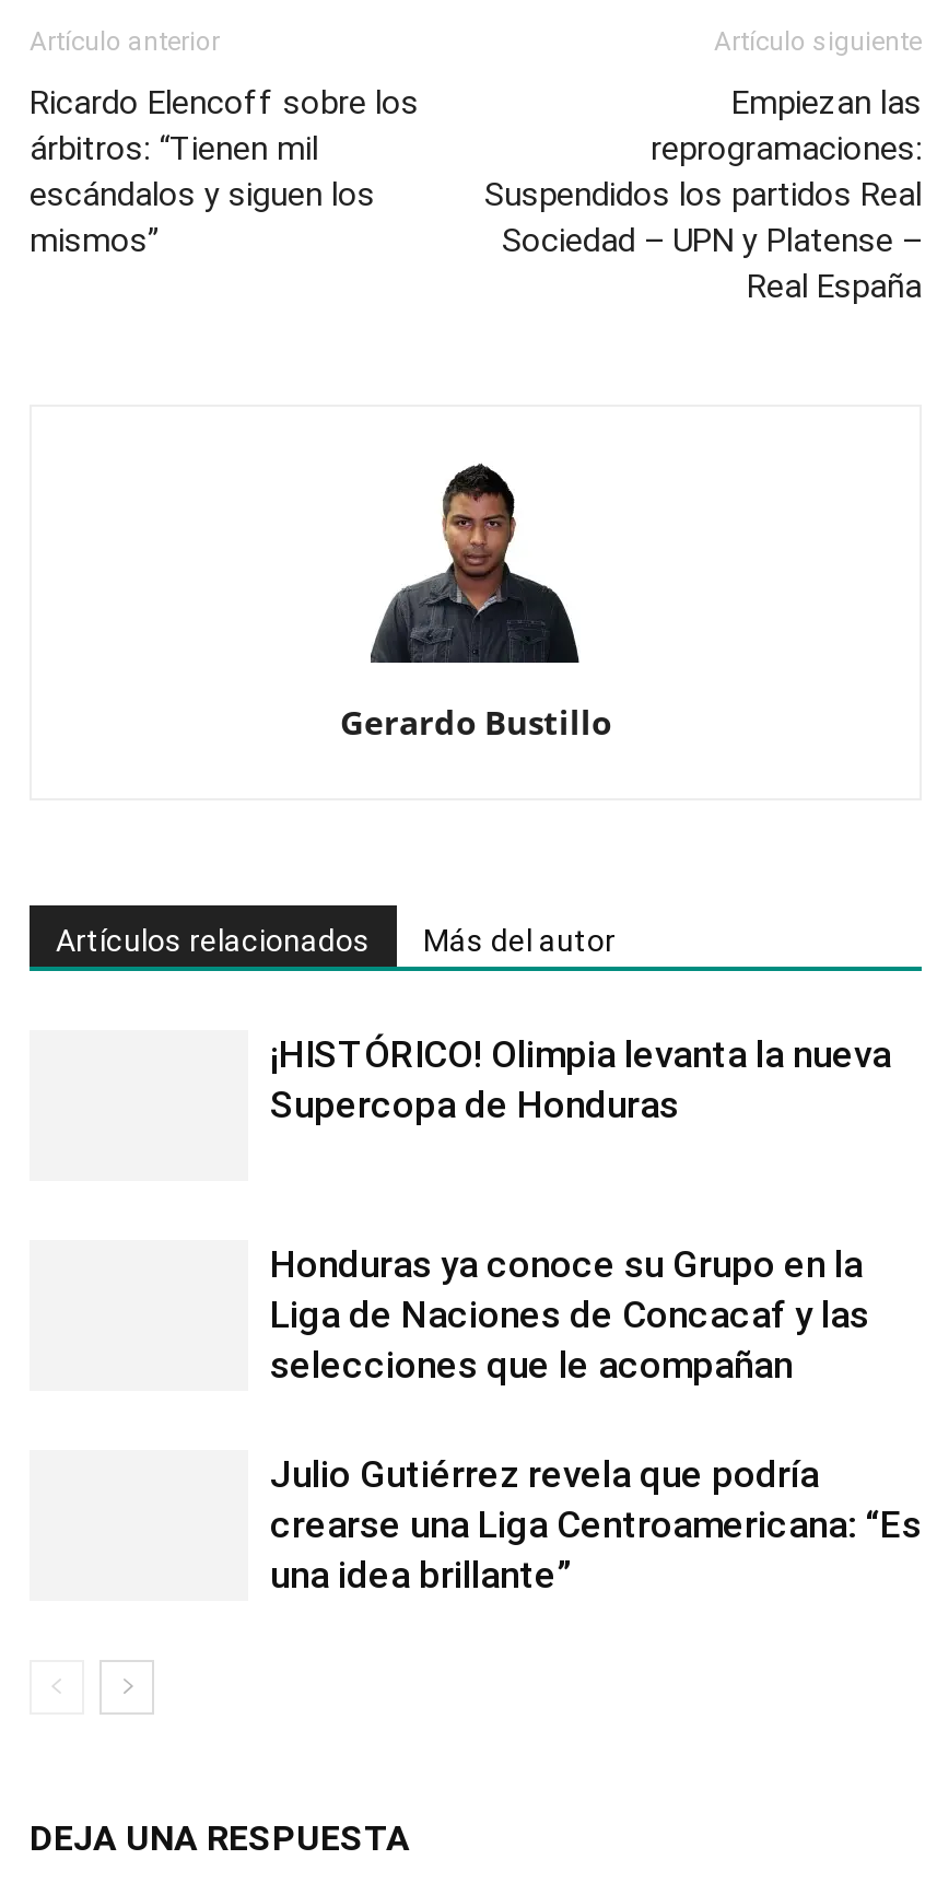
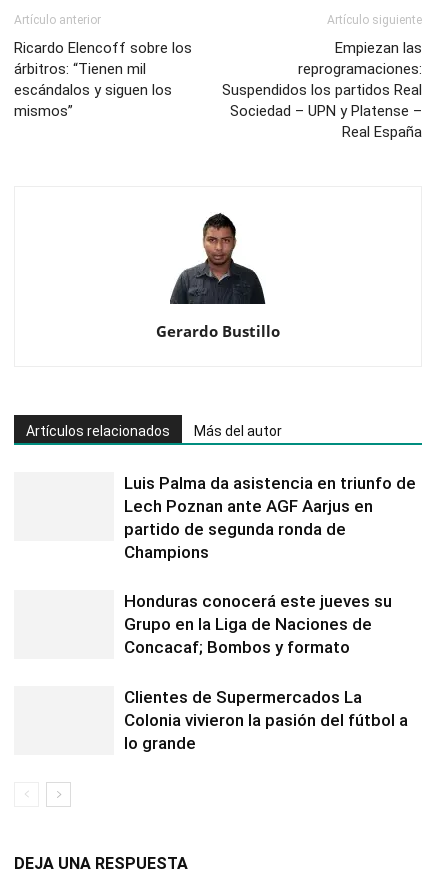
- ¡HISTÓRICO! Olimpia levanta la nueva
- Supercopa de Honduras
+ Luis Palma da asistencia en triunfo de
+ Lech Poznan ante AGF Aarjus en
+ partido de segunda ronda de
+ Champions

- Honduras ya conoce su Grupo en la
- Liga de Naciones de Concacaf y las
- selecciones que le acompañan
+ Honduras conocerá este jueves su
+ Grupo en la Liga de Naciones de
+ Concacaf; Bombos y formato

- Julio Gutiérrez revela que podría
- crearse una Liga Centroamericana: “Es
- una idea brillante”
+ Clientes de Supermercados La
+ Colonia vivieron la pasión del fútbol a
+ lo grande
